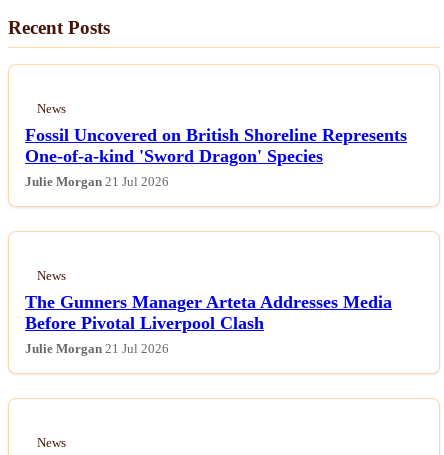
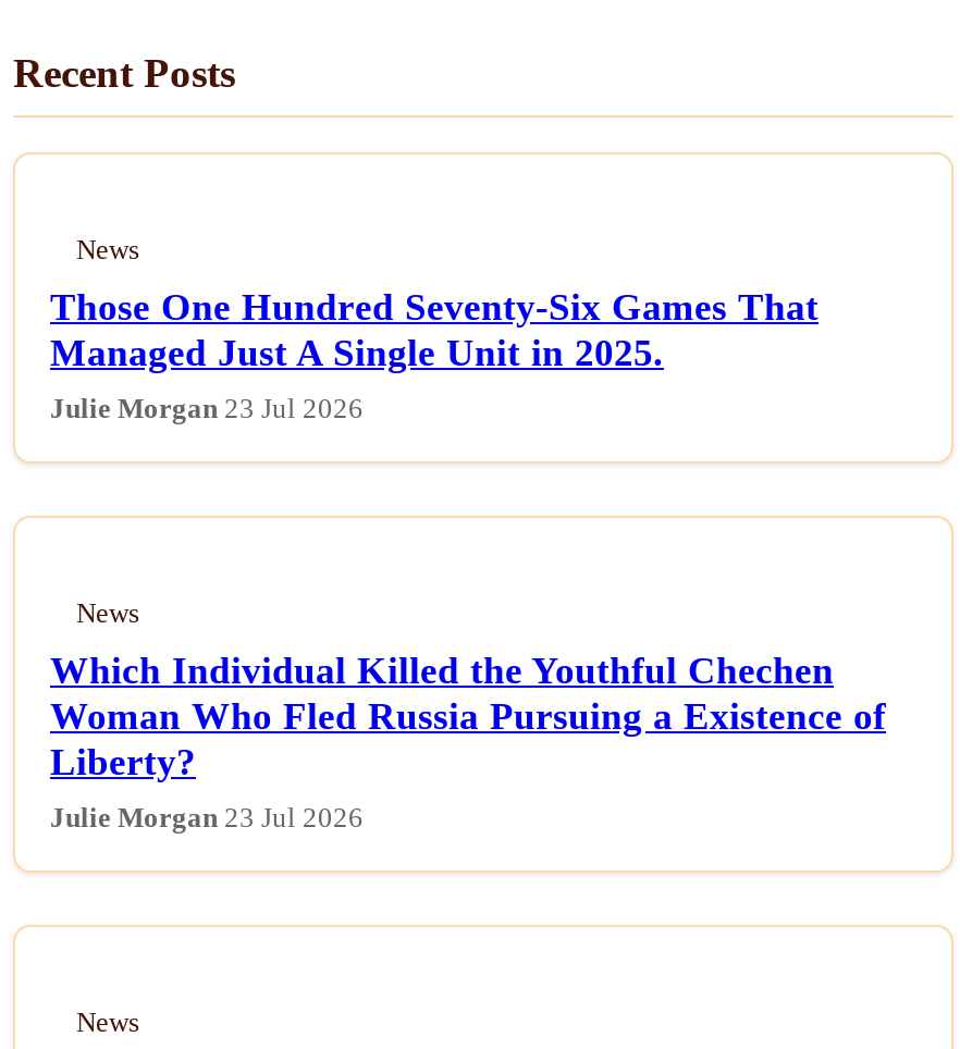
- Fossil Uncovered on British Shoreline Represents
- One-of-a-kind 'Sword Dragon' Species
- Julie Morgan 21 Jul 2026
+ Those One Hundred Seventy-Six Games That
+ Managed Just A Single Unit in 2025.
+ Julie Morgan 23 Jul 2026

- The Gunners Manager Arteta Addresses Media
- Before Pivotal Liverpool Clash
- Julie Morgan 21 Jul 2026
+ Which Individual Killed the Youthful Chechen
+ Woman Who Fled Russia Pursuing a Existence of
+ Liberty?
+ Julie Morgan 23 Jul 2026
